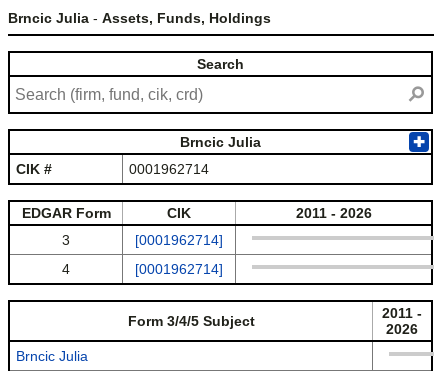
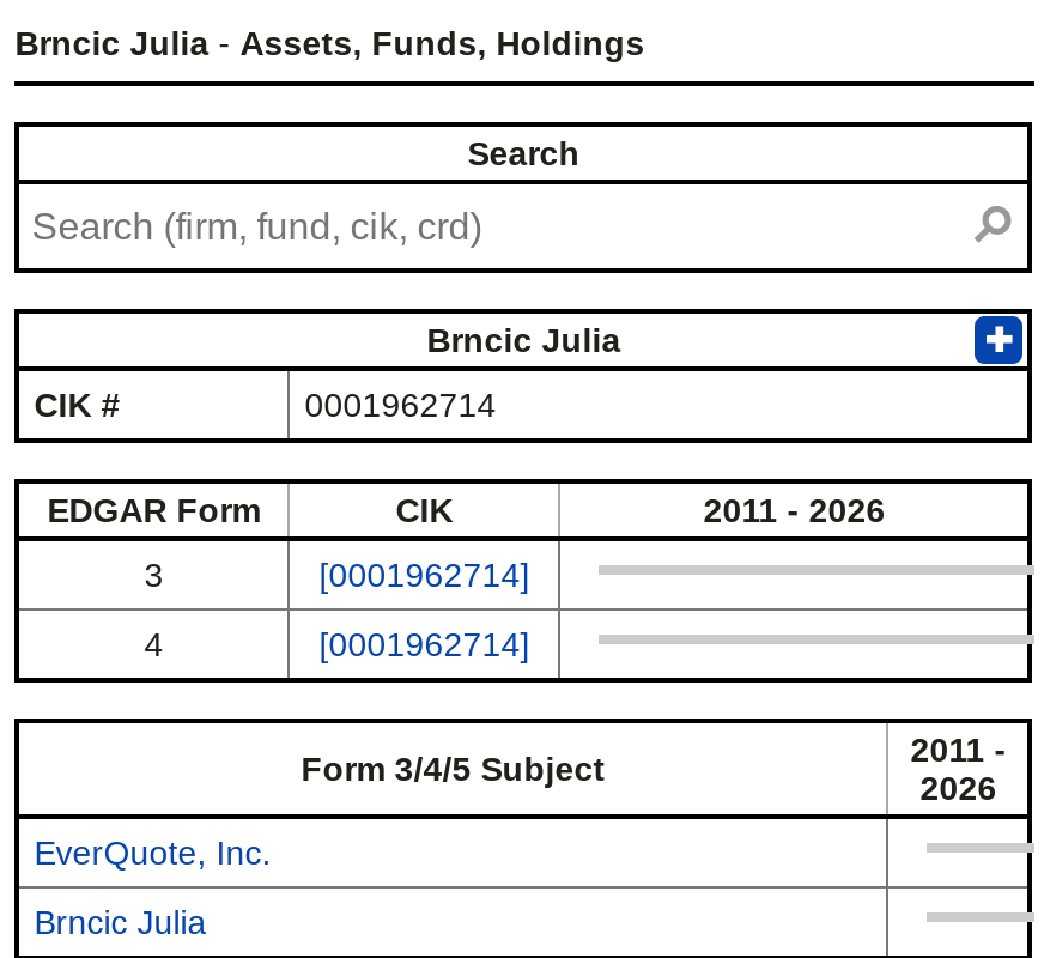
+ EverQuote, Inc.
